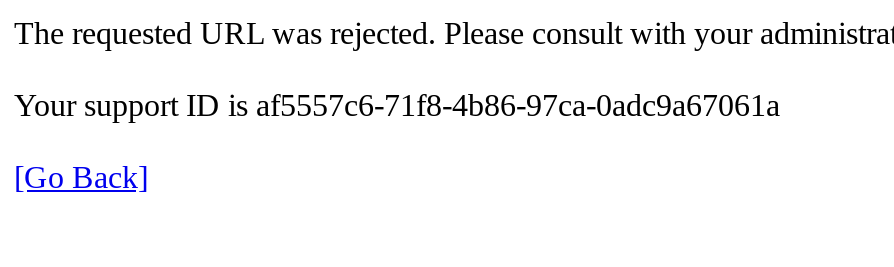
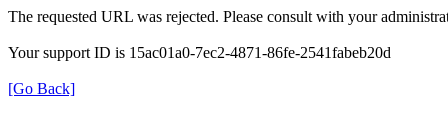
- Your support ID is af5557c6-71f8-4b86-97ca-0adc9a67061a
+ Your support ID is 15ac01a0-7ec2-4871-86fe-2541fabeb20d
